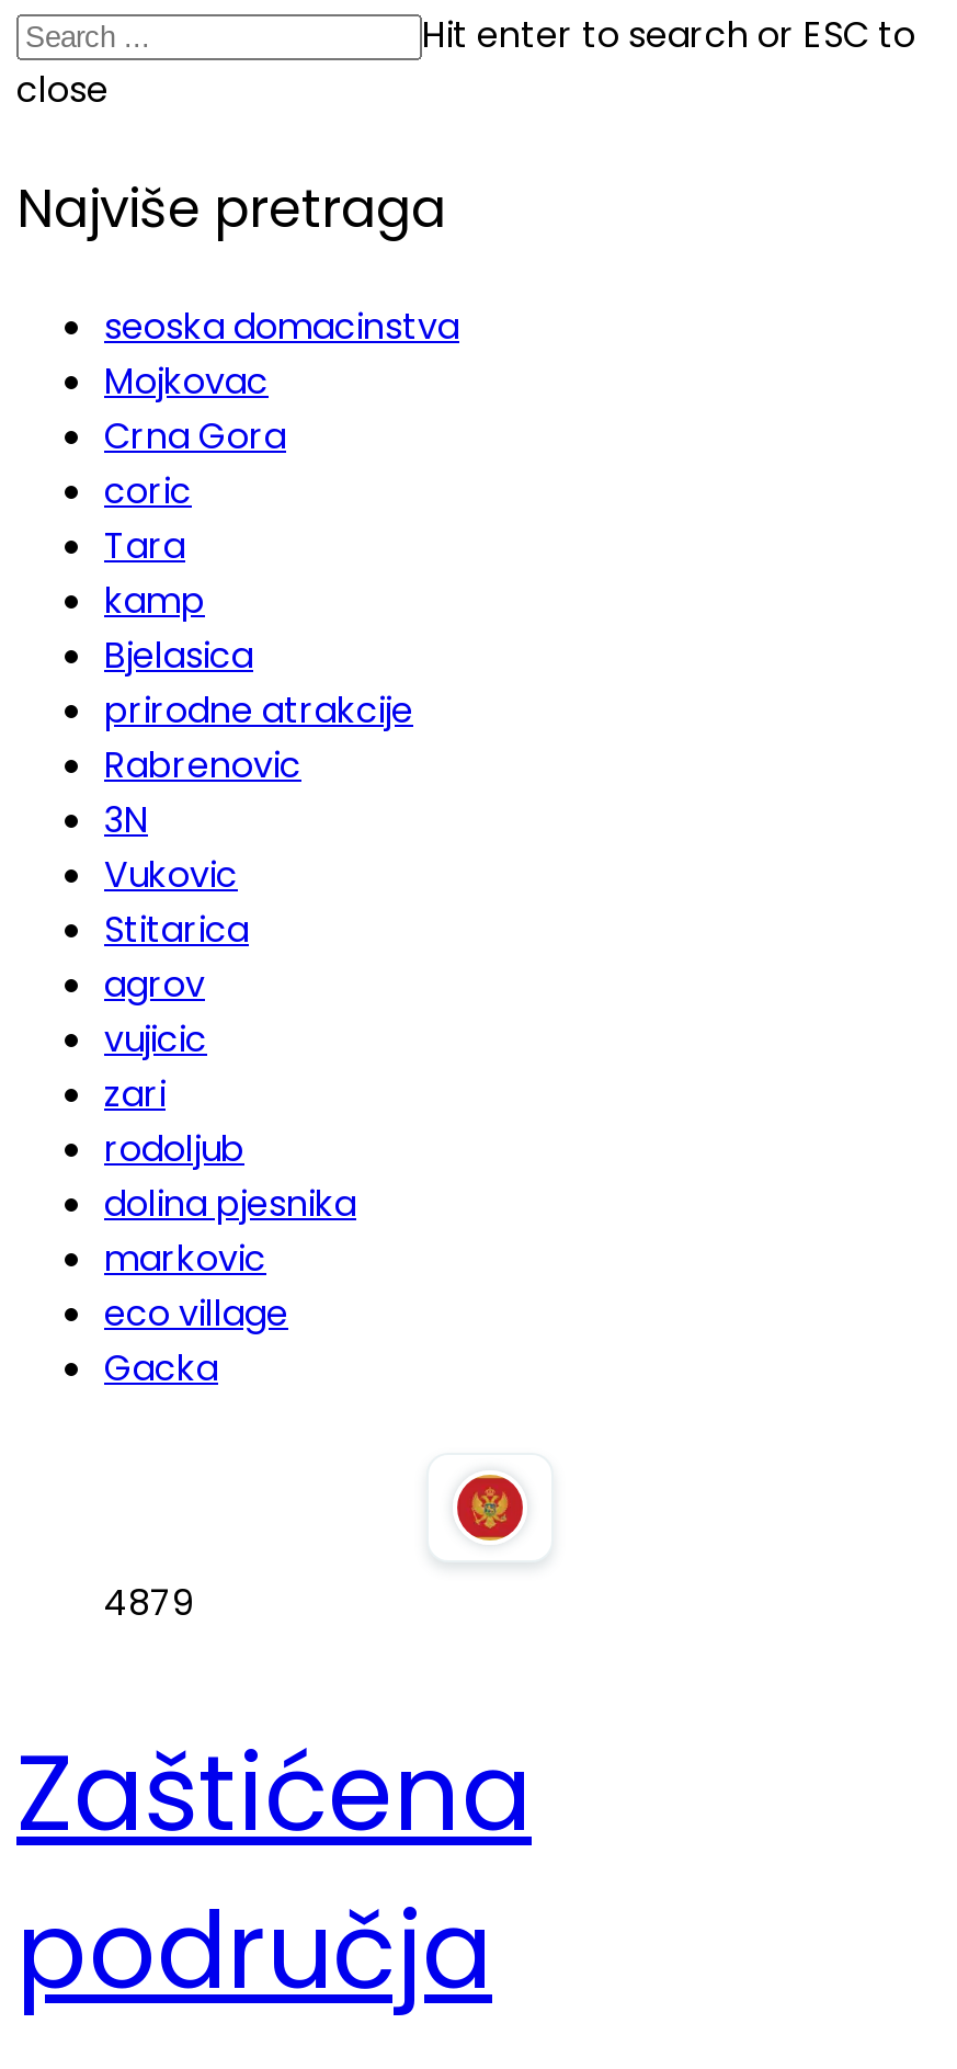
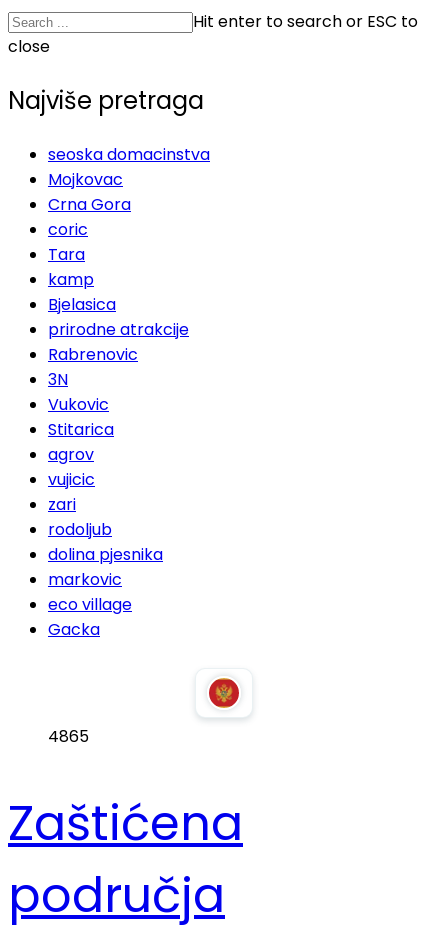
- 4879
+ 4865
